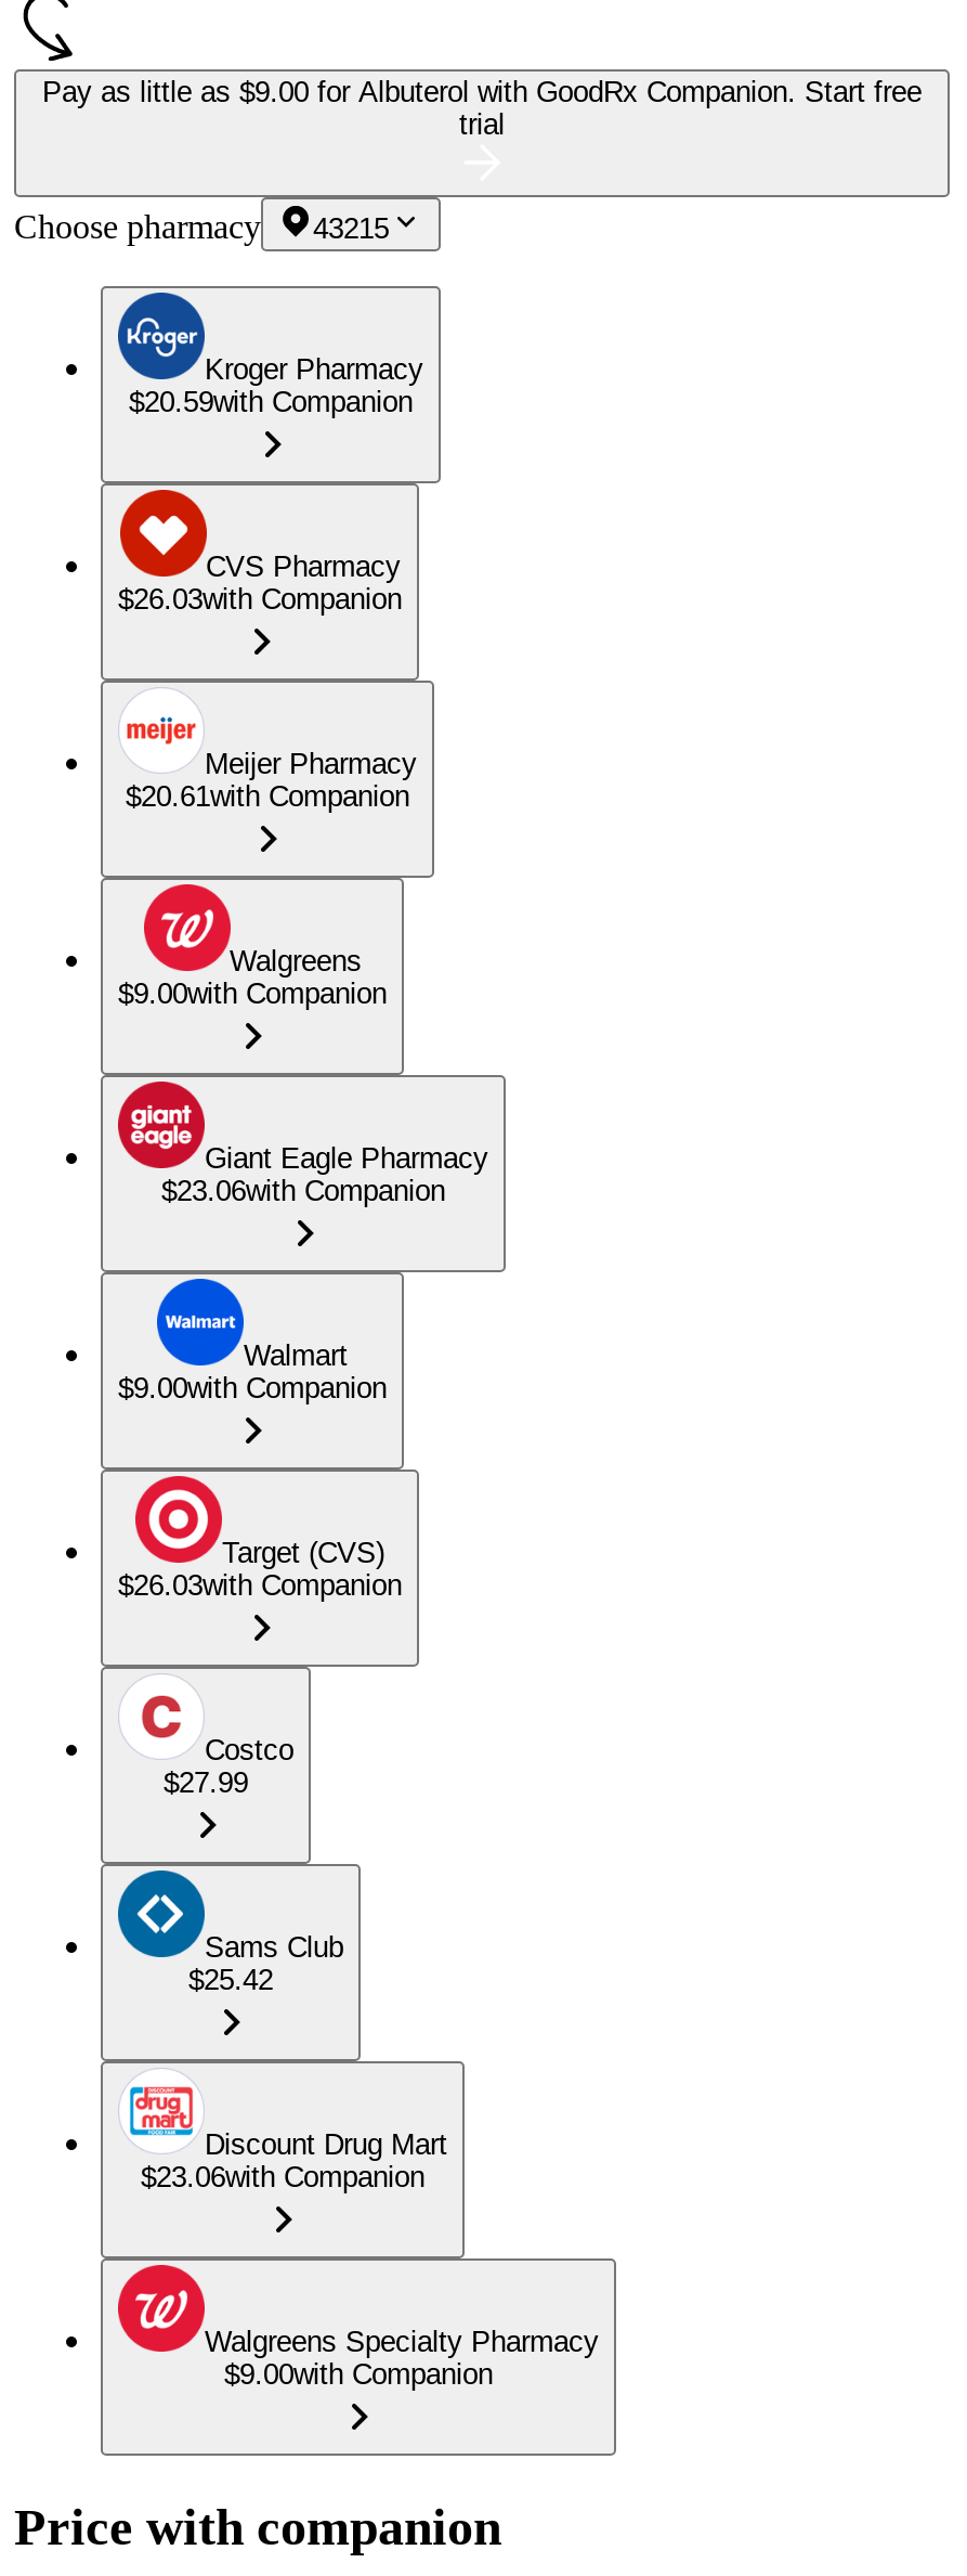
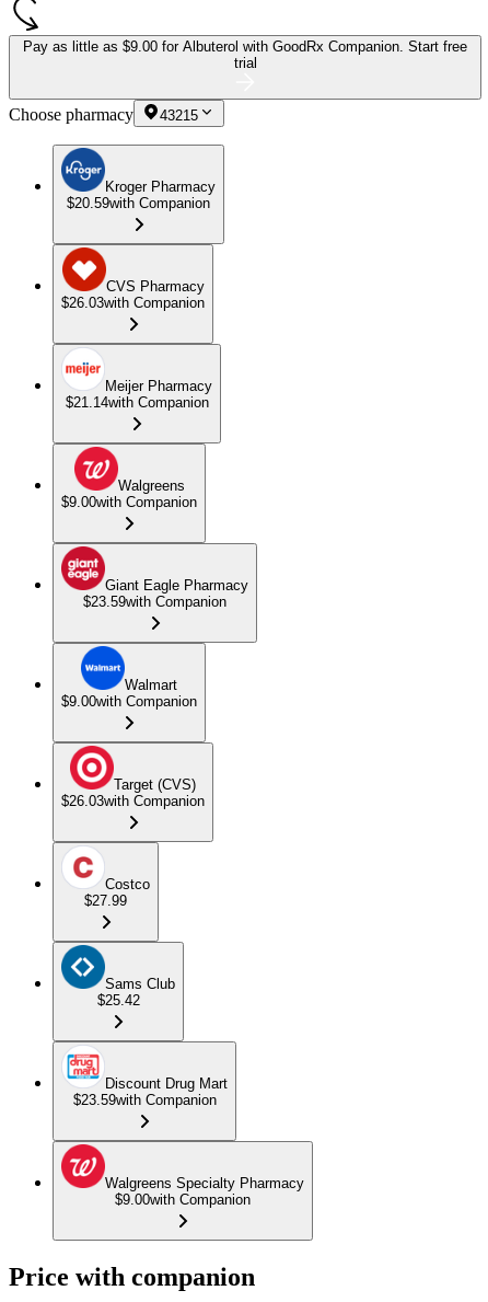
- $20.61with Companion
+ $21.14with Companion

- $23.06with Companion
+ $23.59with Companion

- $23.06with Companion
+ $23.59with Companion
